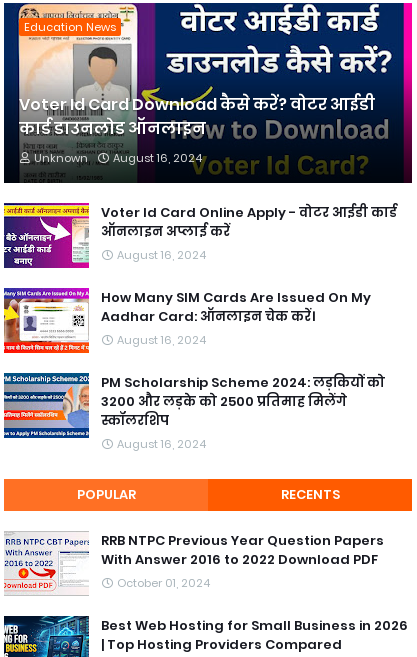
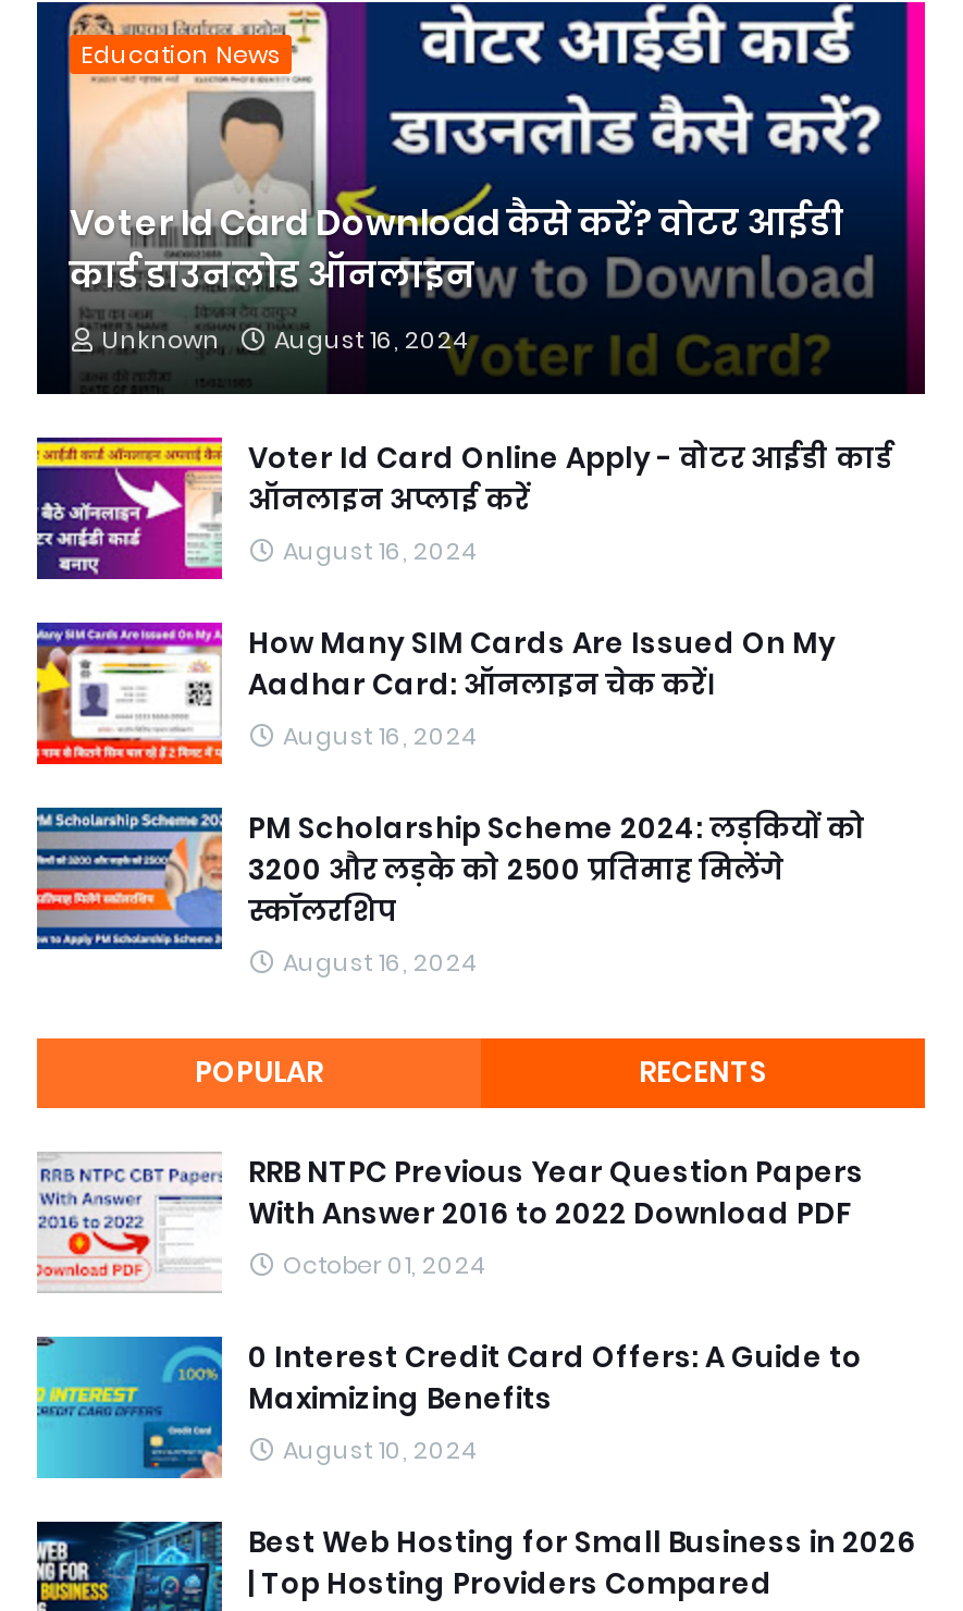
+ [image]
+ 0 Interest Credit Card Offers: A Guide to
+ Maximizing Benefits
+ August 10, 2024
